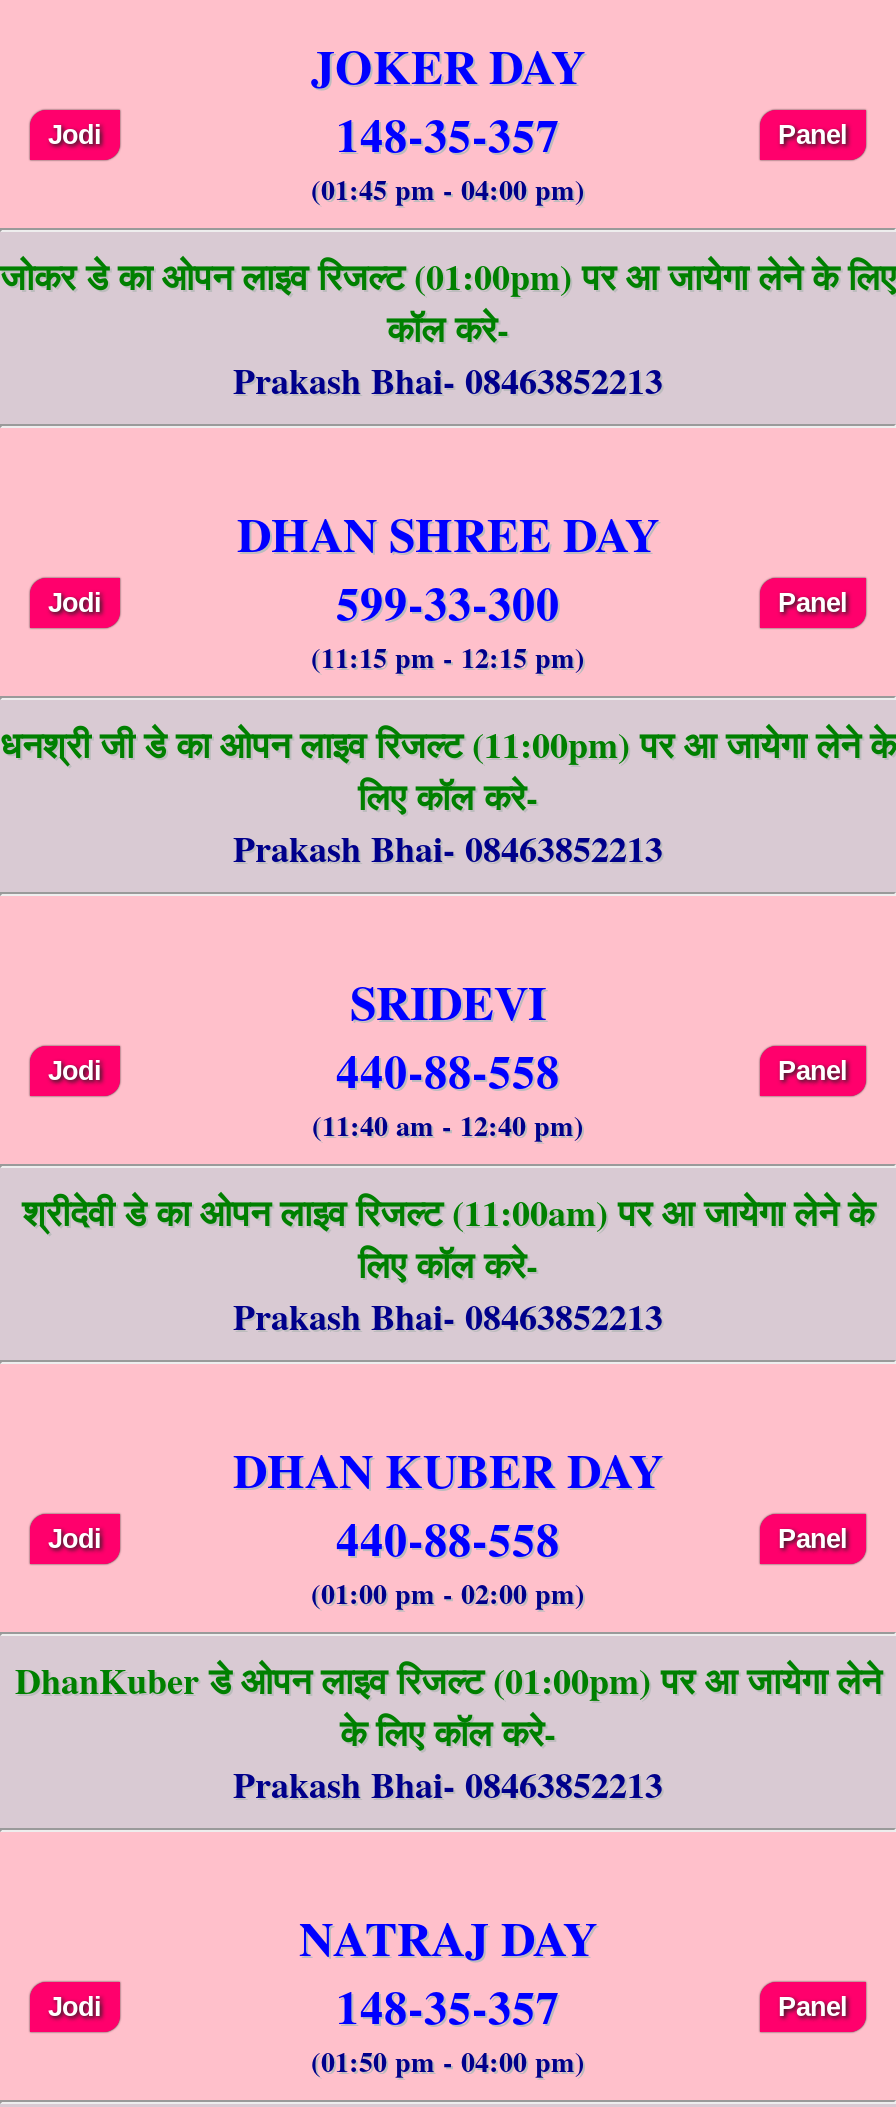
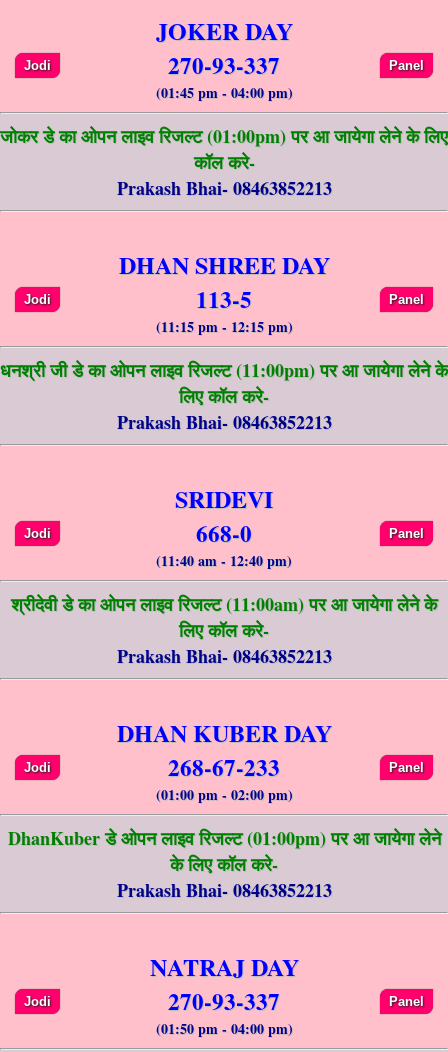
- 148-35-357
+ 270-93-337

- 599-33-300
+ 113-5

- 440-88-558
+ 668-0

- 440-88-558
+ 268-67-233

- 148-35-357
+ 270-93-337
